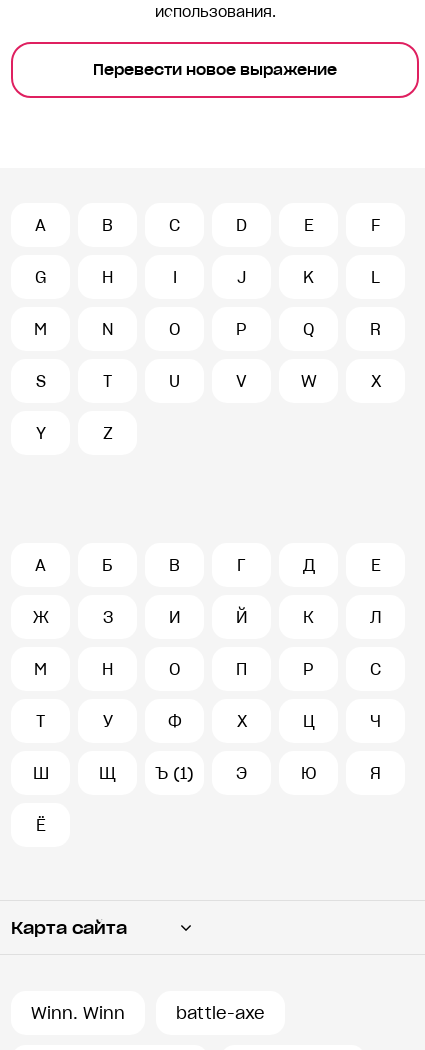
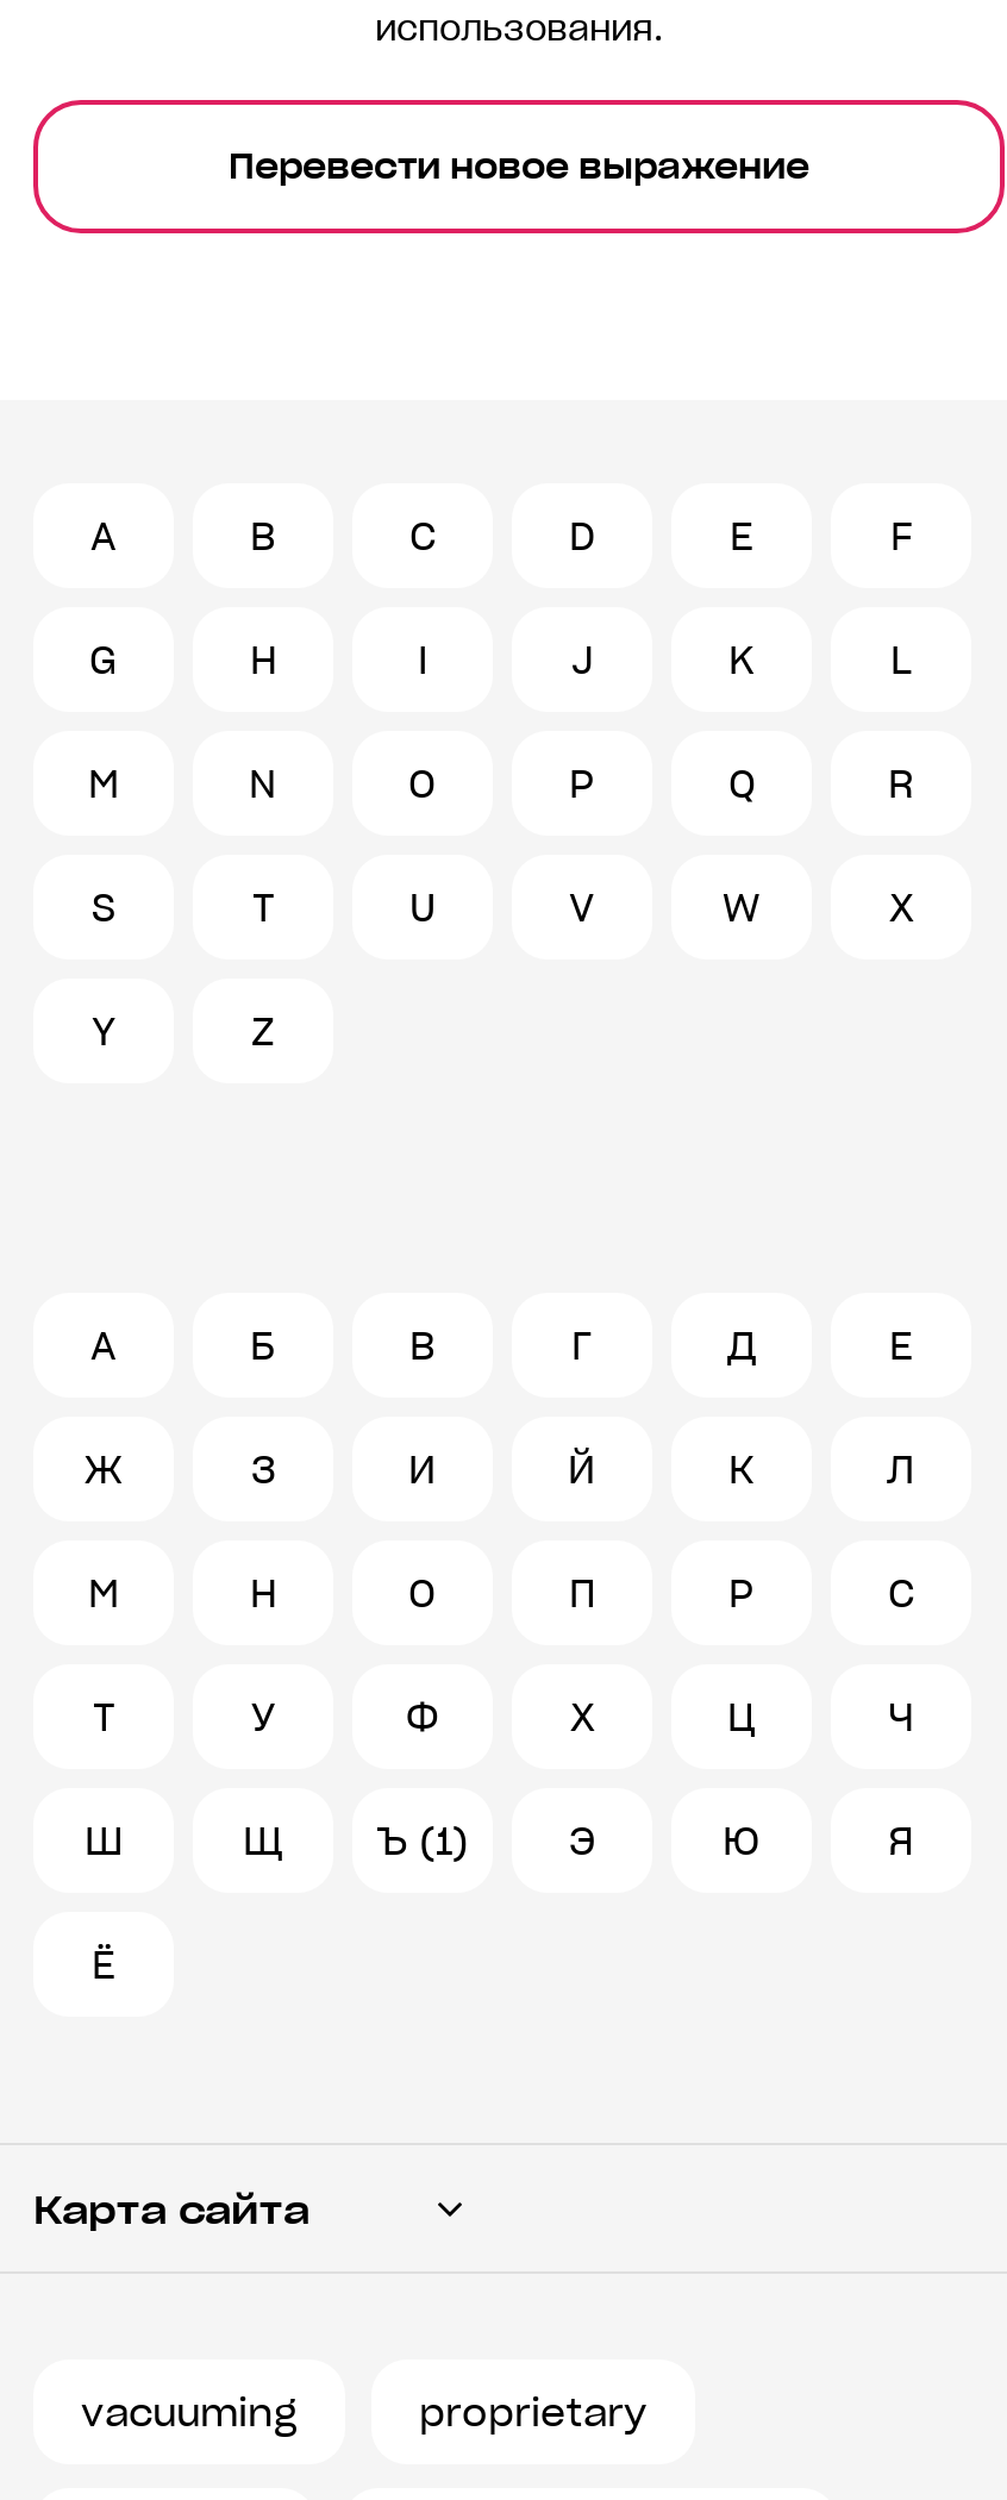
- Winn. Winn
- battle-axe
+ vacuuming
+ proprietary
